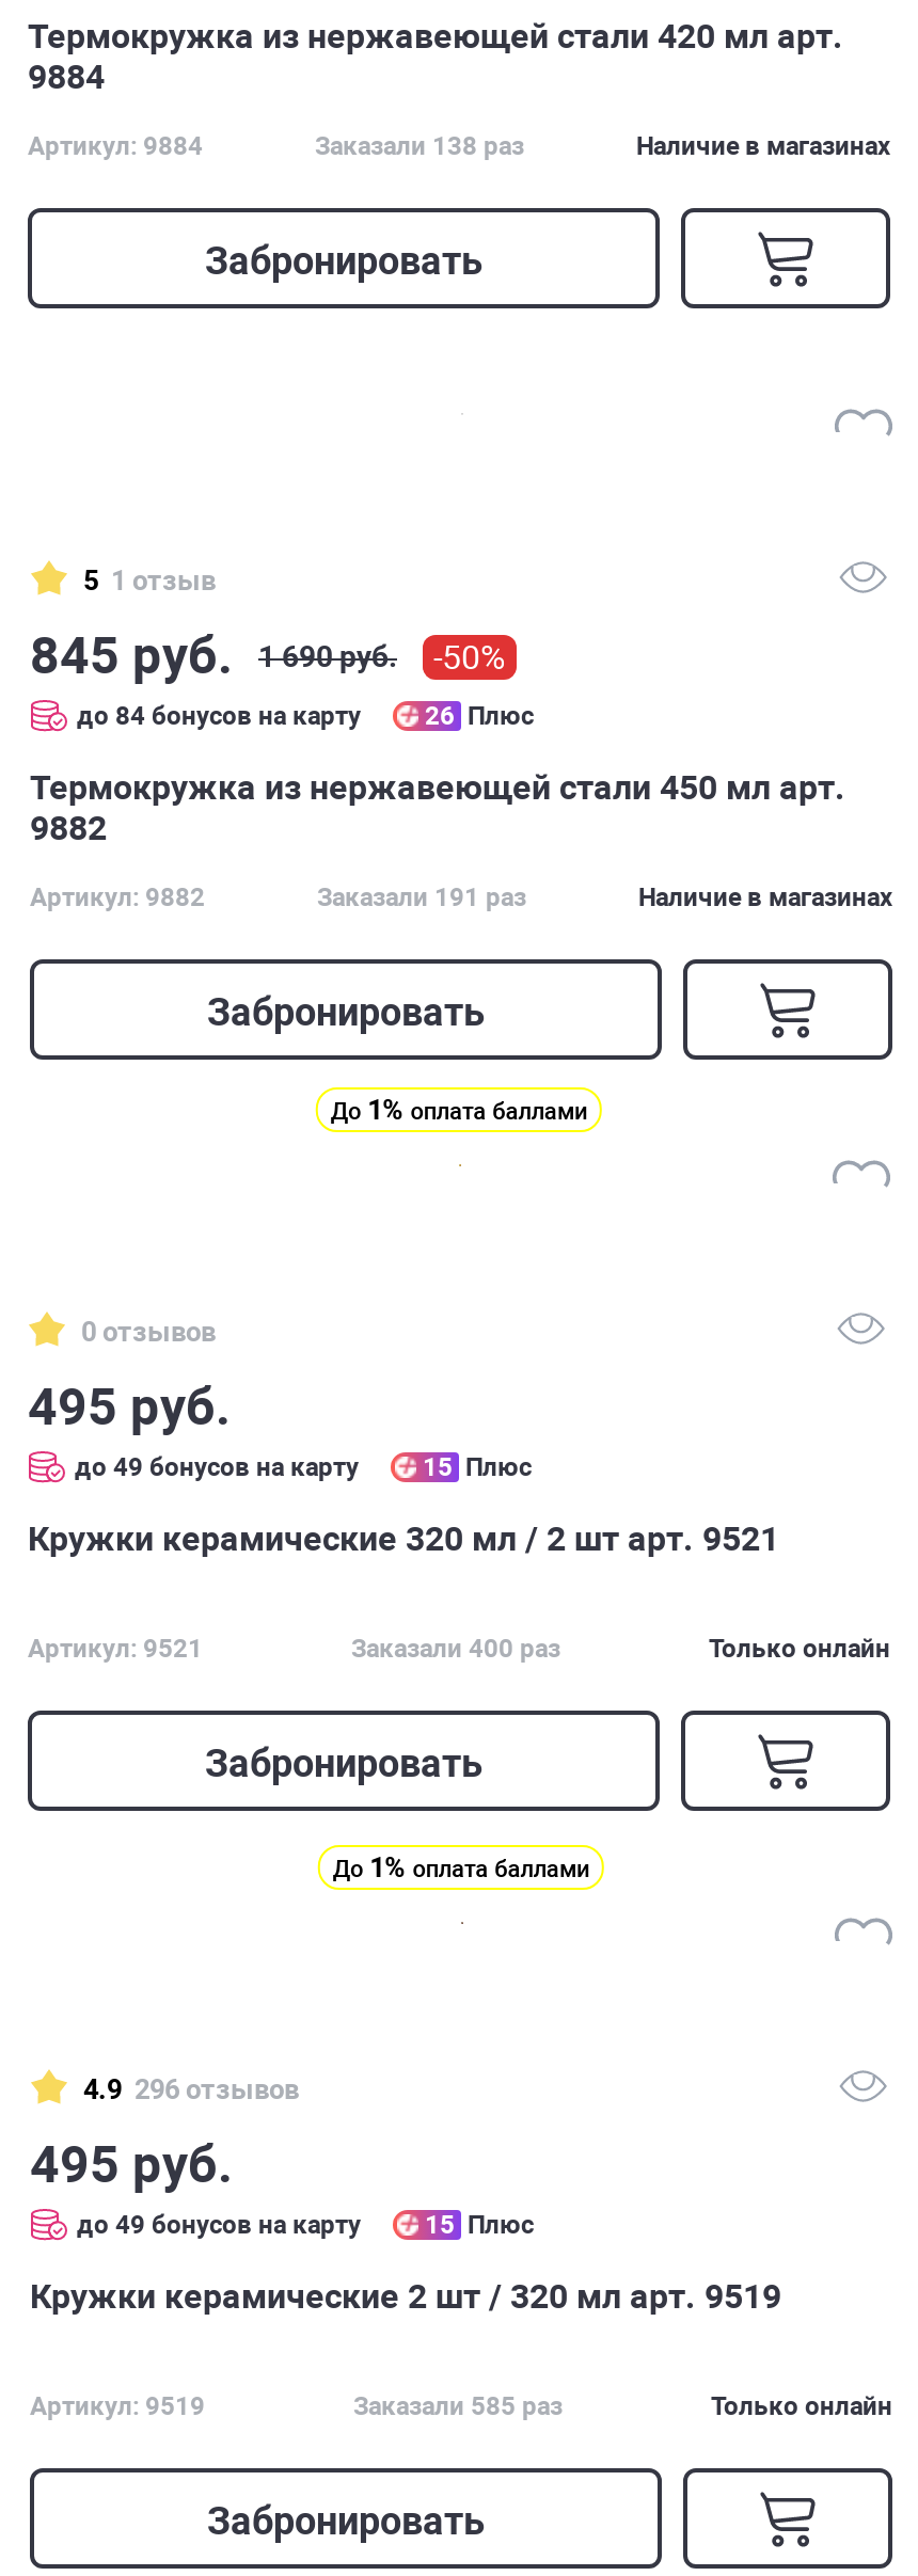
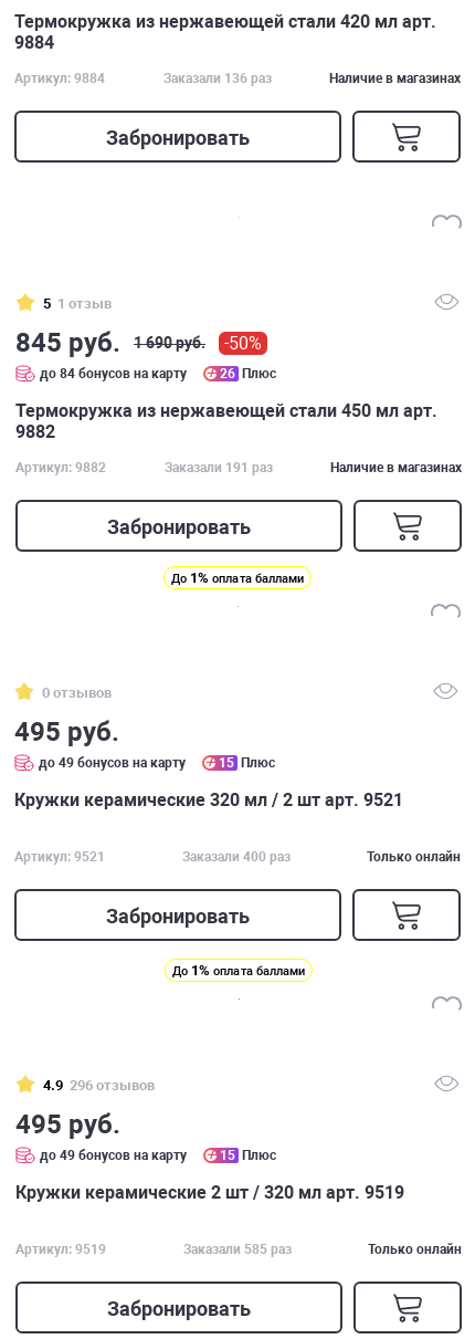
- Заказали 138 раз
+ Заказали 136 раз
